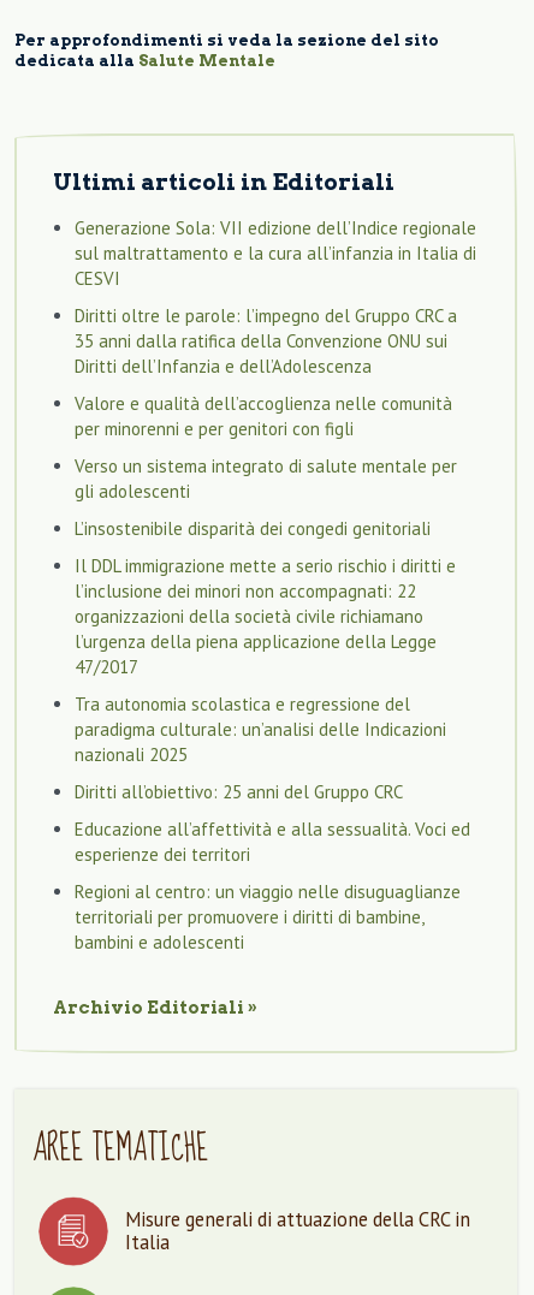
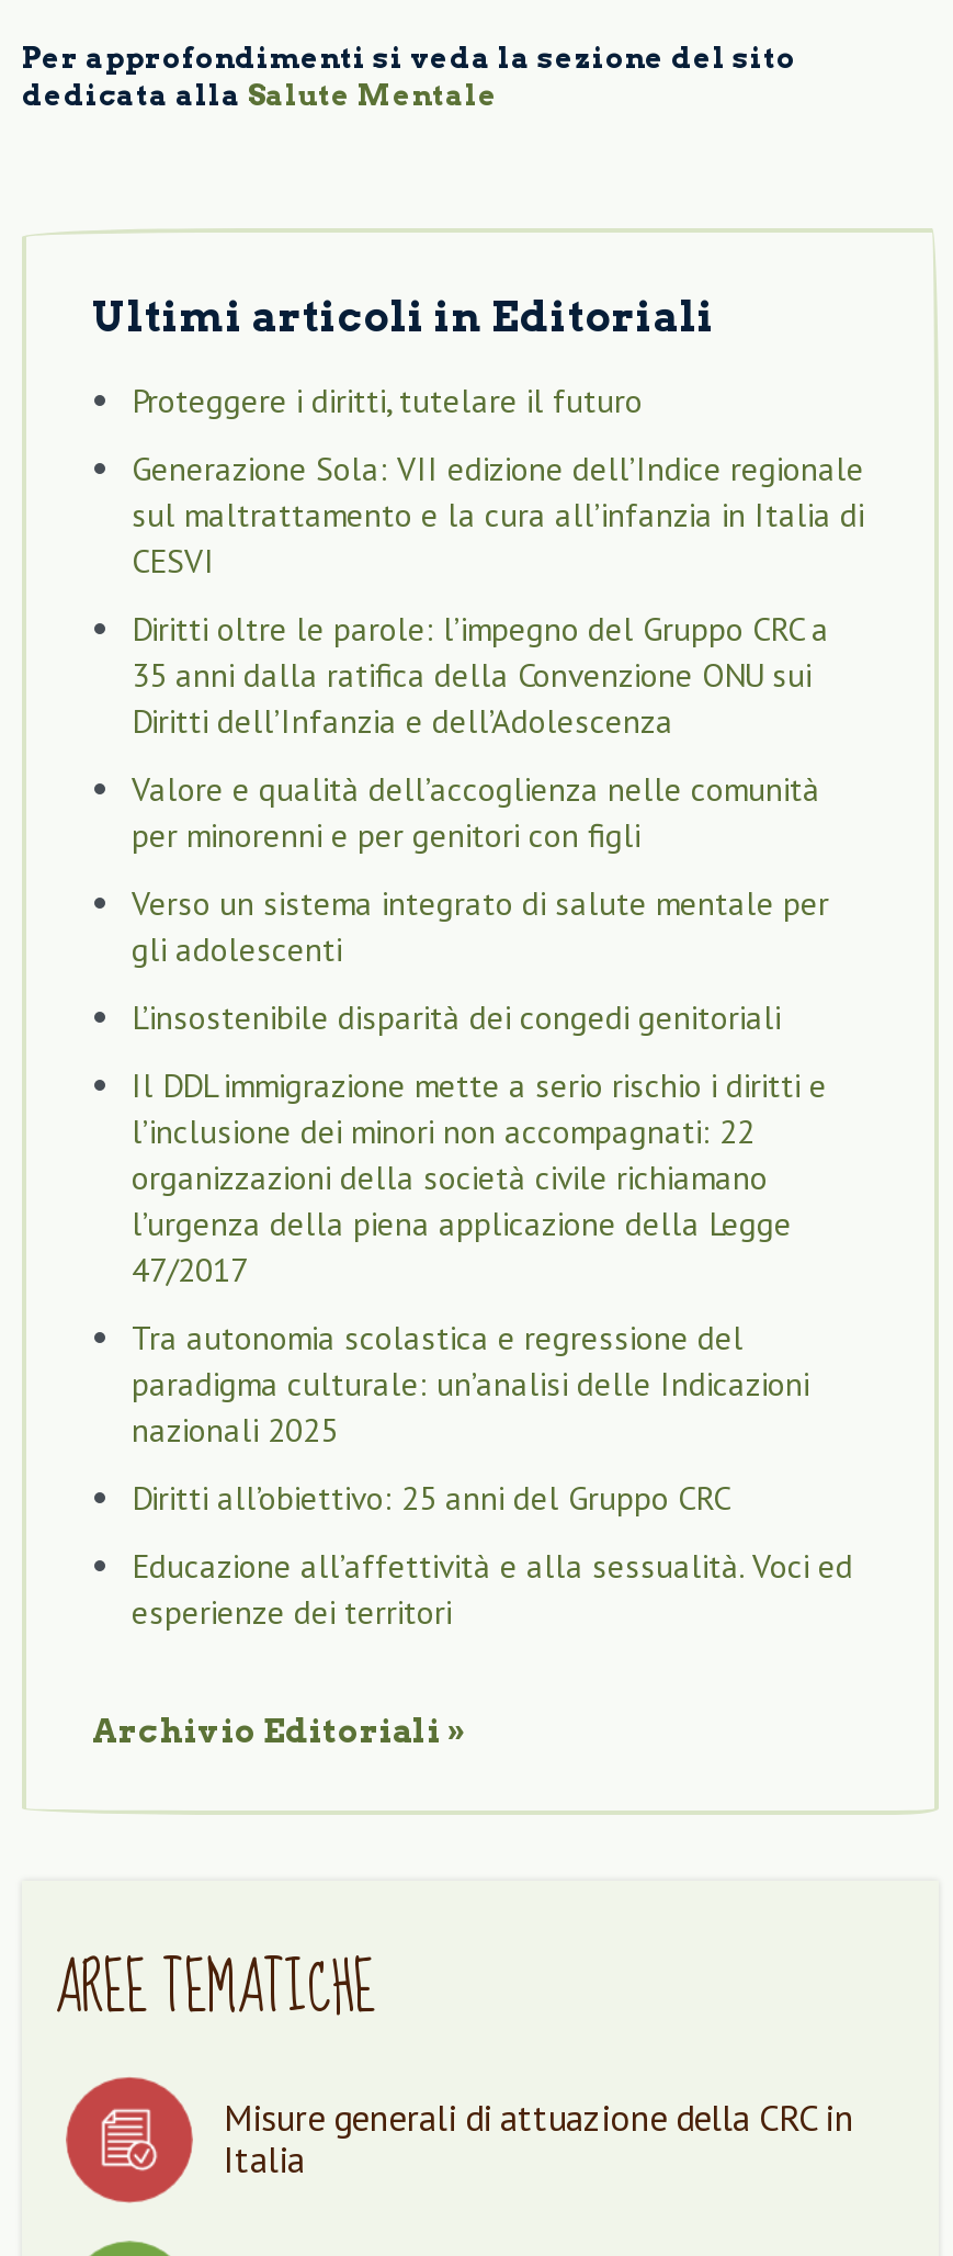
+ Proteggere i diritti, tutelare il futuro

moved down: Generazione Sola: VII edizione dell’Indice regionale | sul maltrattamento e la cura all’infanzia in Italia di | CESVI | ... | Educazione all’affettività e alla sessualità. Voci ed | esperienze dei territori

- Regioni al centro: un viaggio nelle disuguaglianze
- territoriali per promuovere i diritti di bambine,
- bambini e adolescenti
